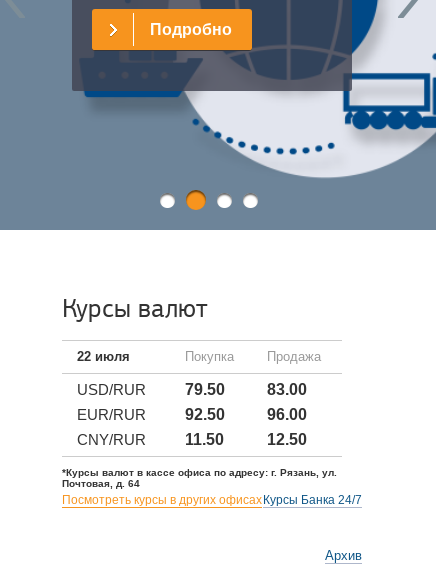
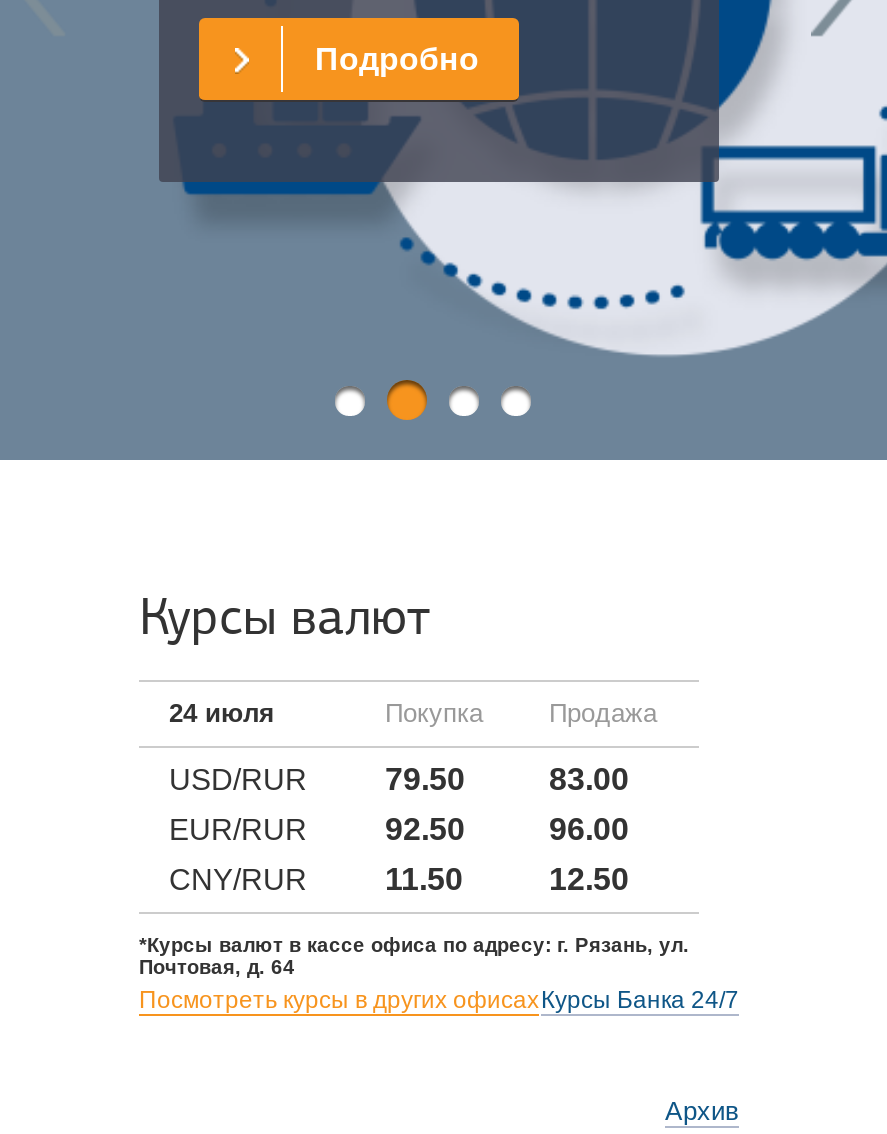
- 22 июля
+ 24 июля
